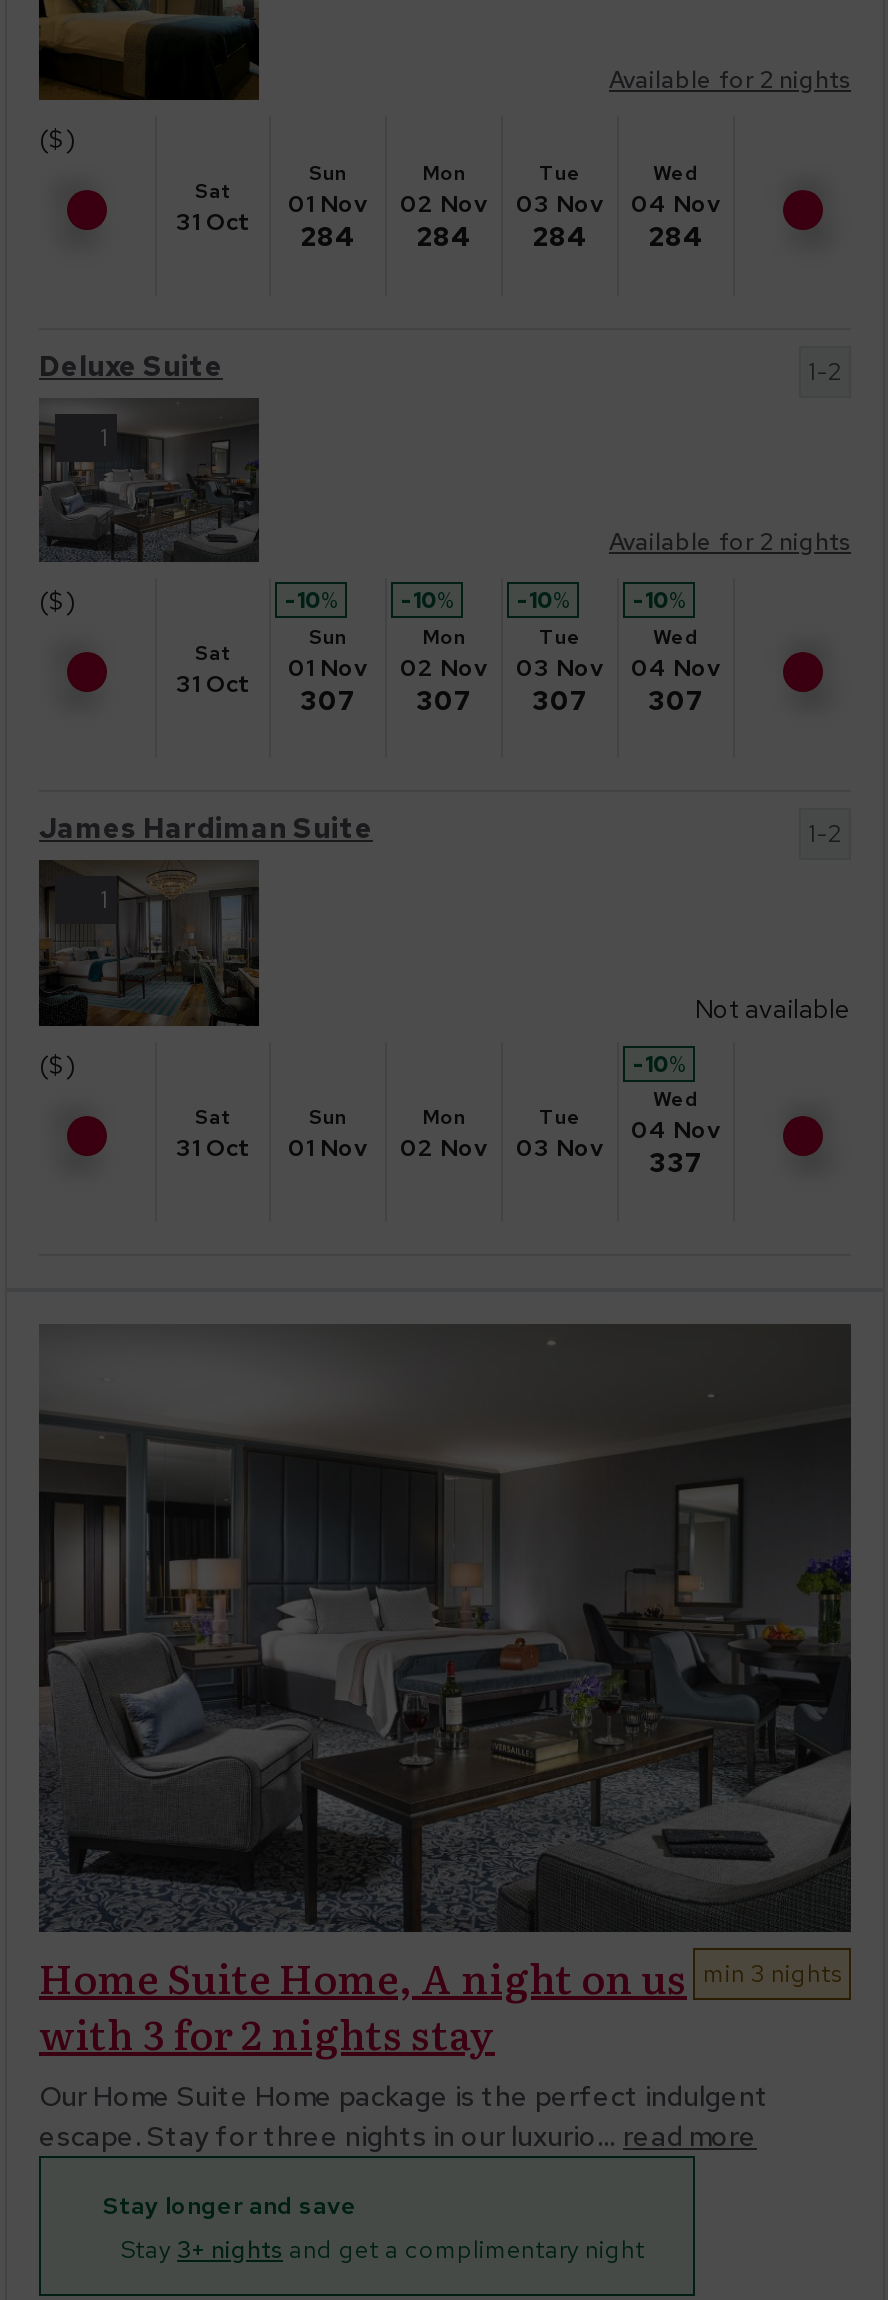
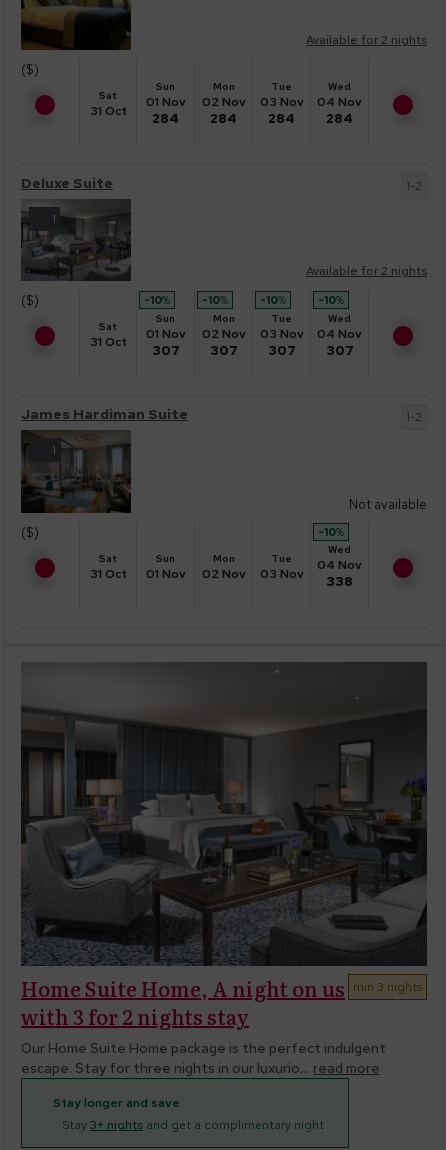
- 31 Oct 01 Nov 02 Nov 03 Nov 337
+ 31 Oct 01 Nov 02 Nov 03 Nov 338
